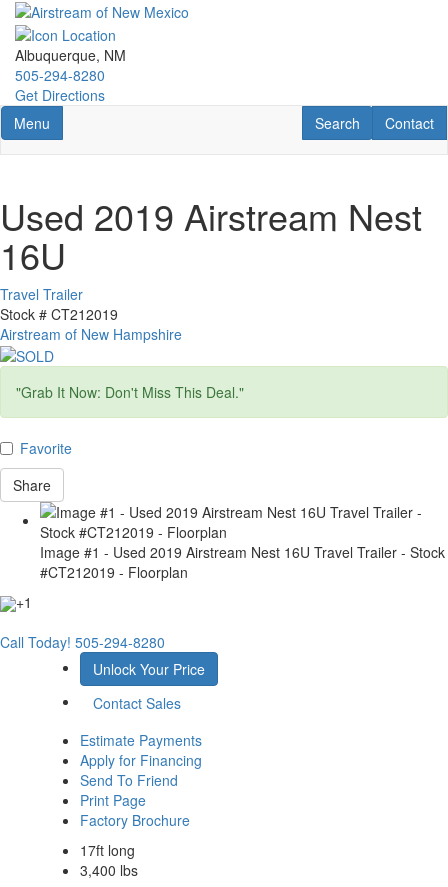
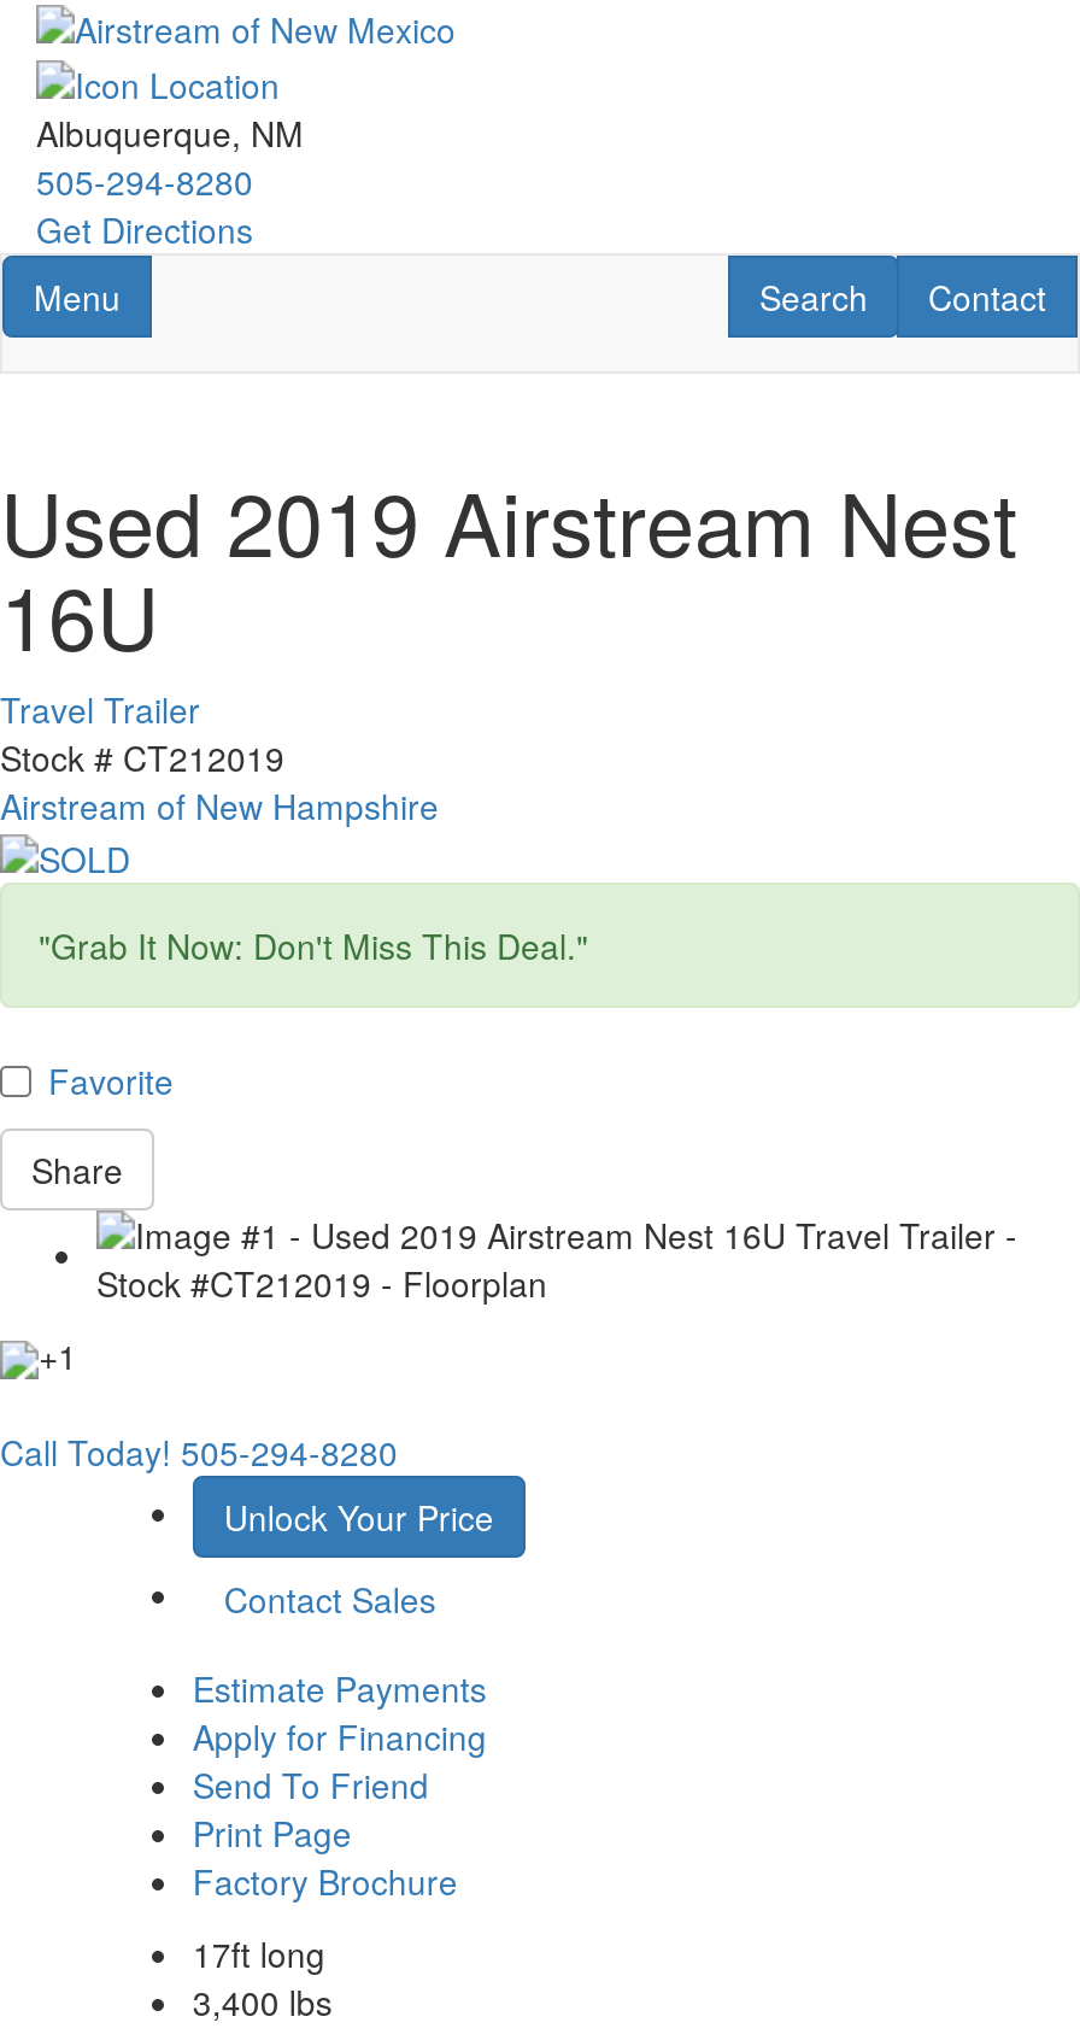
- Image #1 - Used 2019 Airstream Nest 16U Travel Trailer - Stock
- #CT212019 - Floorplan
